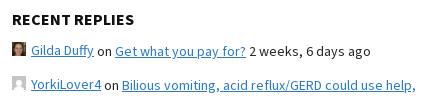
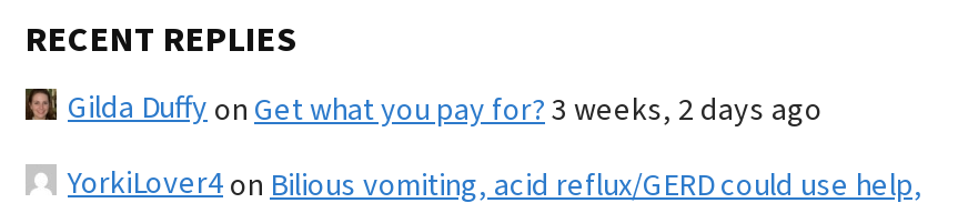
- Gilda Duffyon Get what you pay for? 2 weeks, 6 days ago
+ Gilda Duffyon Get what you pay for? 3 weeks, 2 days ago
